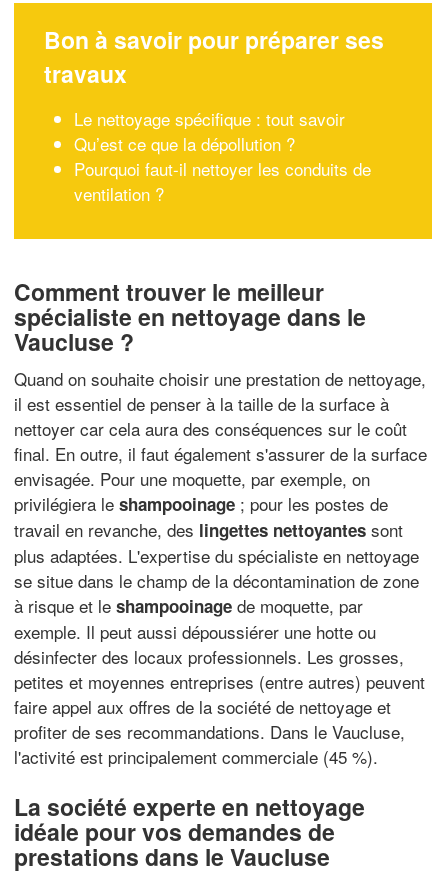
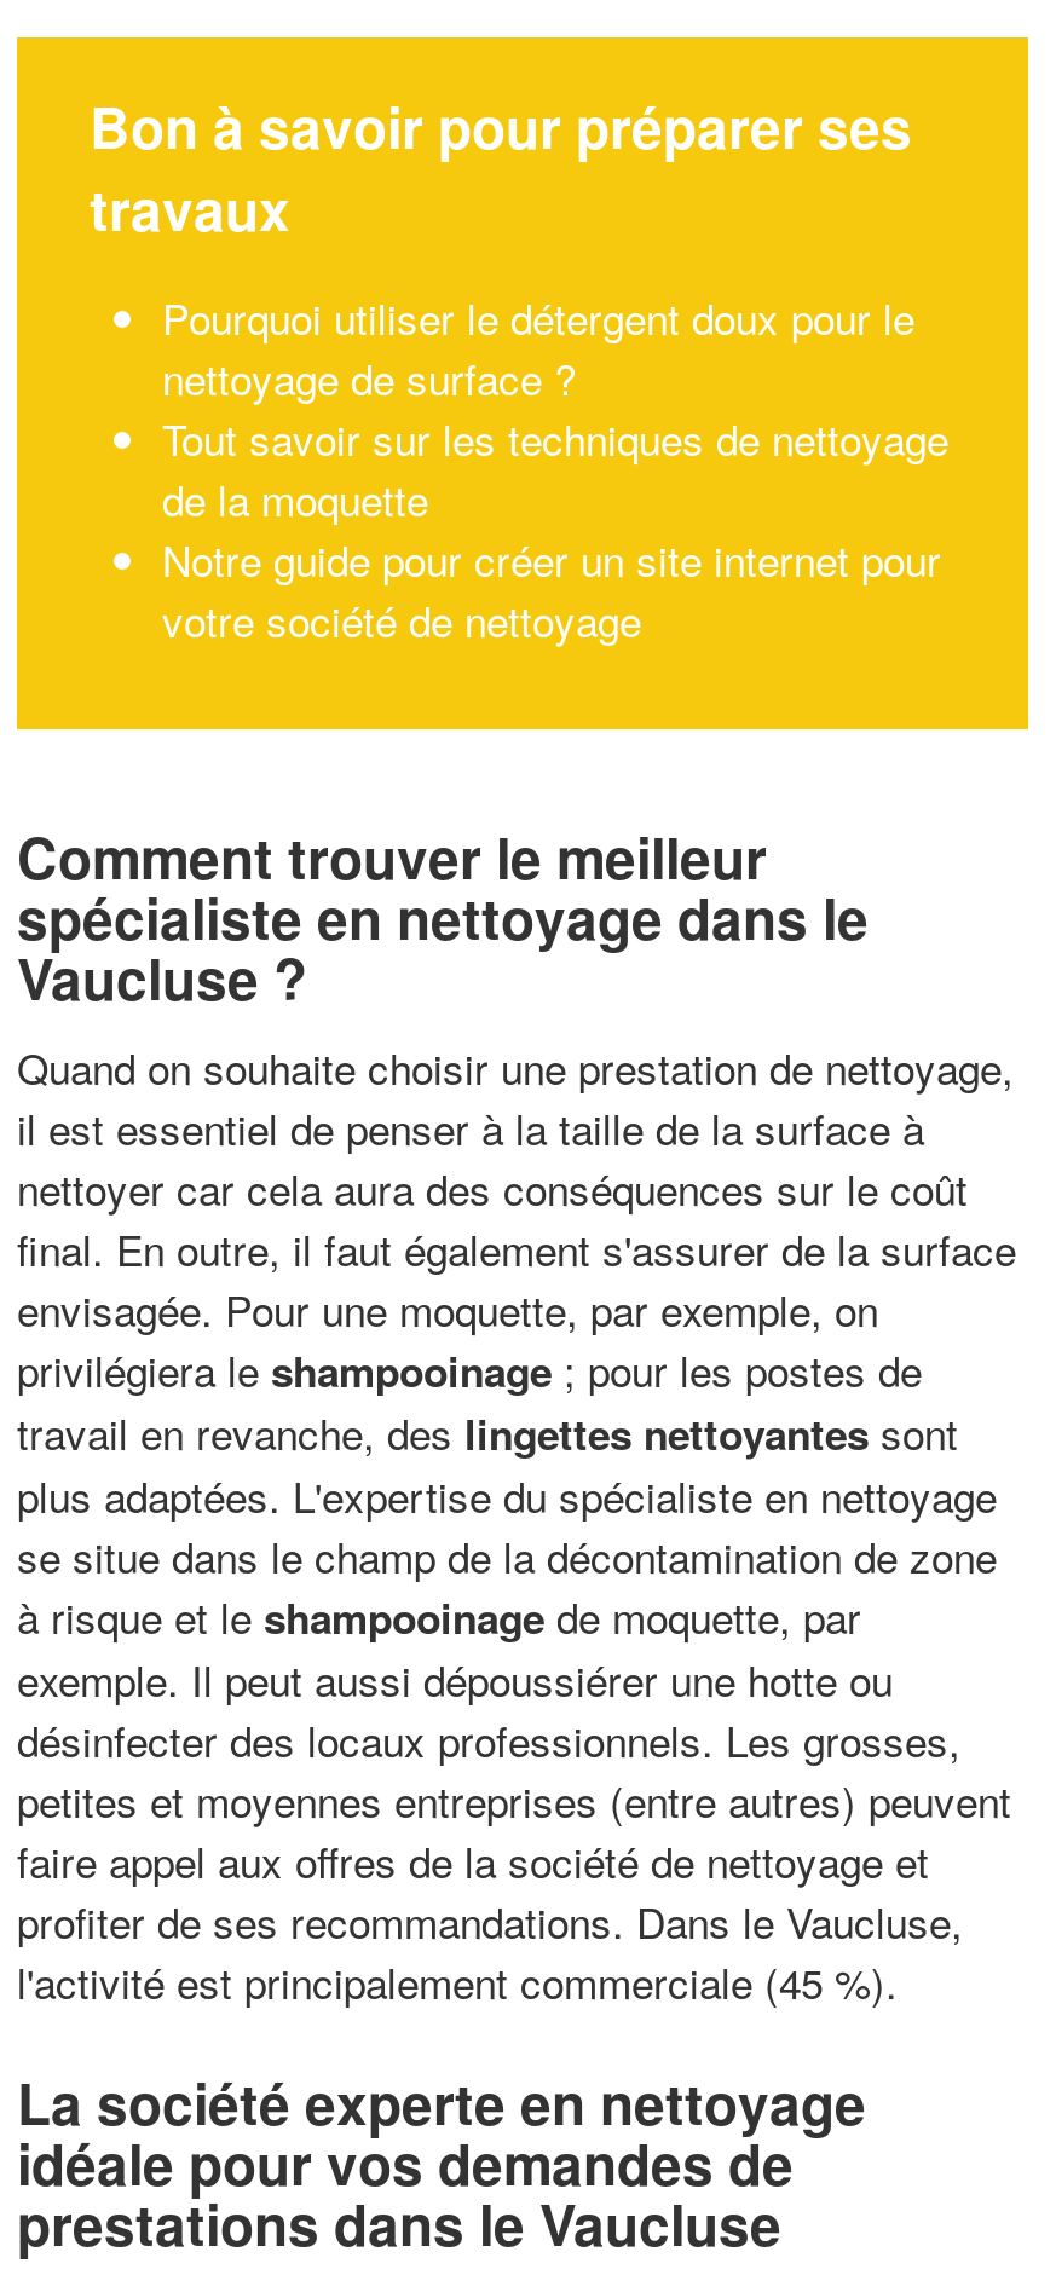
- Le nettoyage spécifique : tout savoir
- Qu’est ce que la dépollution ?
- Pourquoi faut-il nettoyer les conduits de
- ventilation ?
+ Pourquoi utiliser le détergent doux pour le
+ nettoyage de surface ?
+ Tout savoir sur les techniques de nettoyage
+ de la moquette
+ Notre guide pour créer un site internet pour
+ votre société de nettoyage
